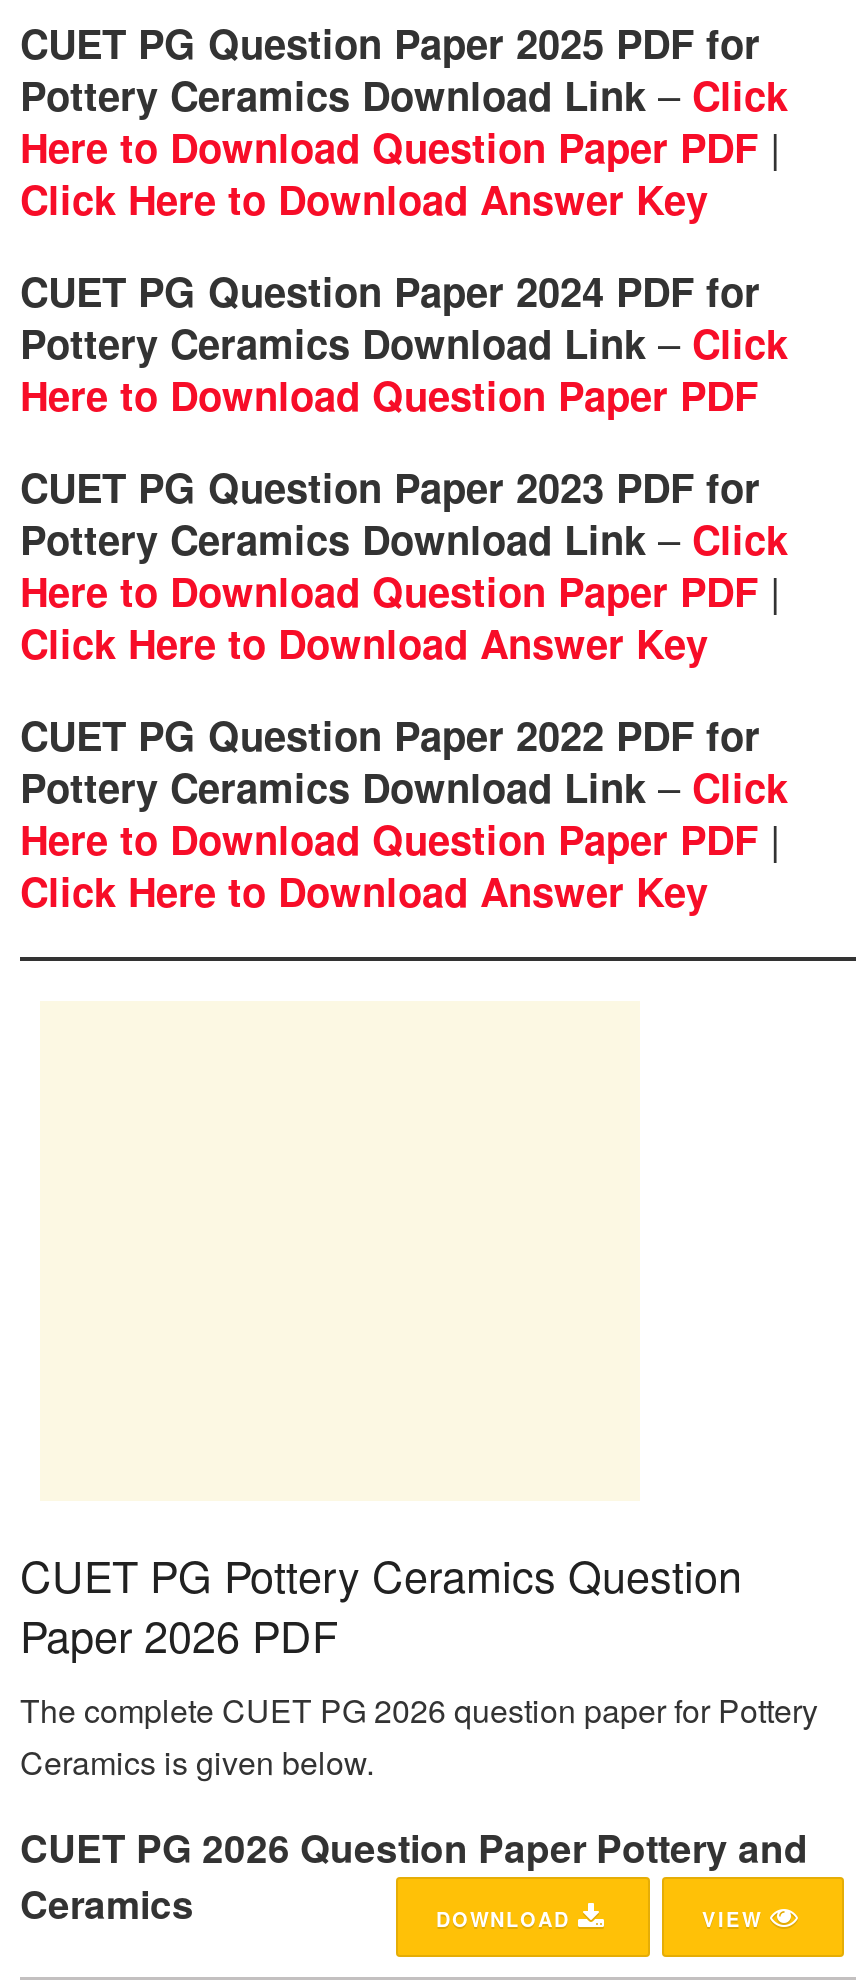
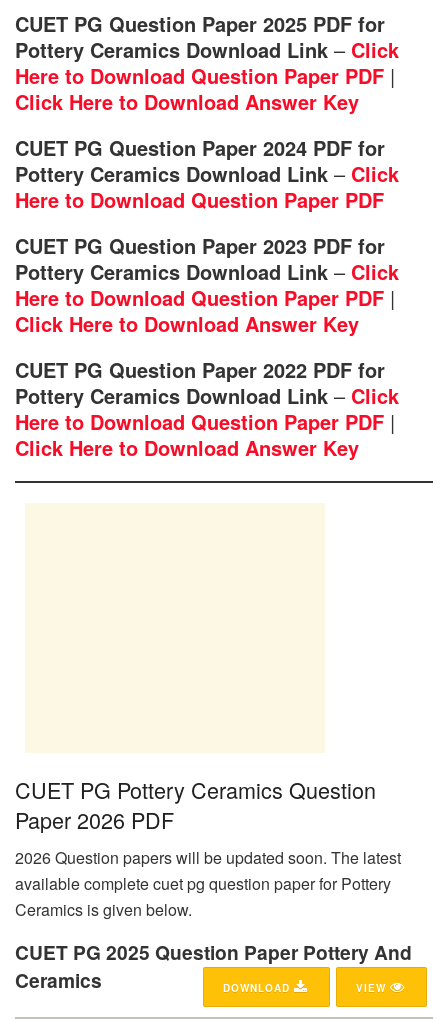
- The complete CUET PG 2026 question paper for Pottery
+ 2026 Question papers will be updated soon. The latest
+ available complete cuet pg question paper for Pottery

- CUET PG 2026 Question Paper Pottery and
+ CUET PG 2025 Question Paper Pottery And
